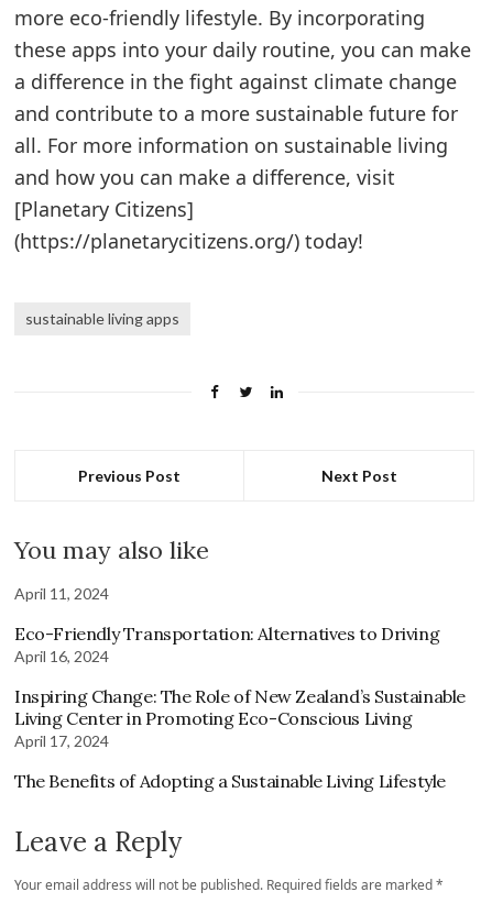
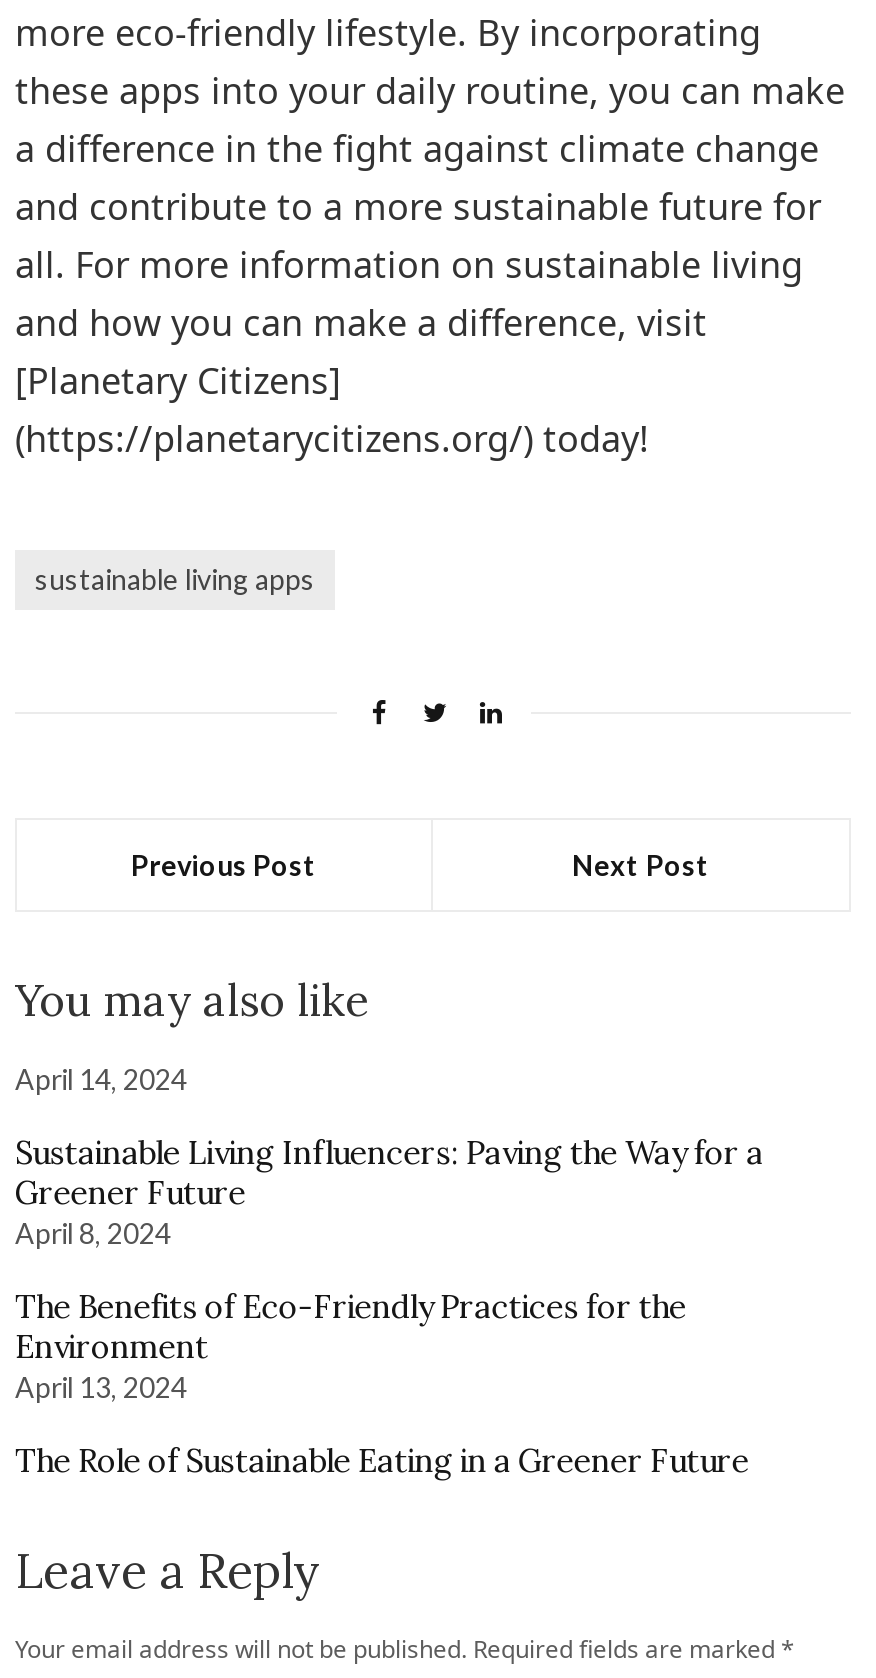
- April 11, 2024
+ April 14, 2024

- Eco-Friendly Transportation: Alternatives to Driving
- April 16, 2024
+ Sustainable Living Influencers: Paving the Way for a
+ Greener Future
+ April 8, 2024

- Inspiring Change: The Role of New Zealand’s Sustainable
- Living Center in Promoting Eco-Conscious Living
- April 17, 2024
+ The Benefits of Eco-Friendly Practices for the
+ Environment
+ April 13, 2024

- The Benefits of Adopting a Sustainable Living Lifestyle
+ The Role of Sustainable Eating in a Greener Future
